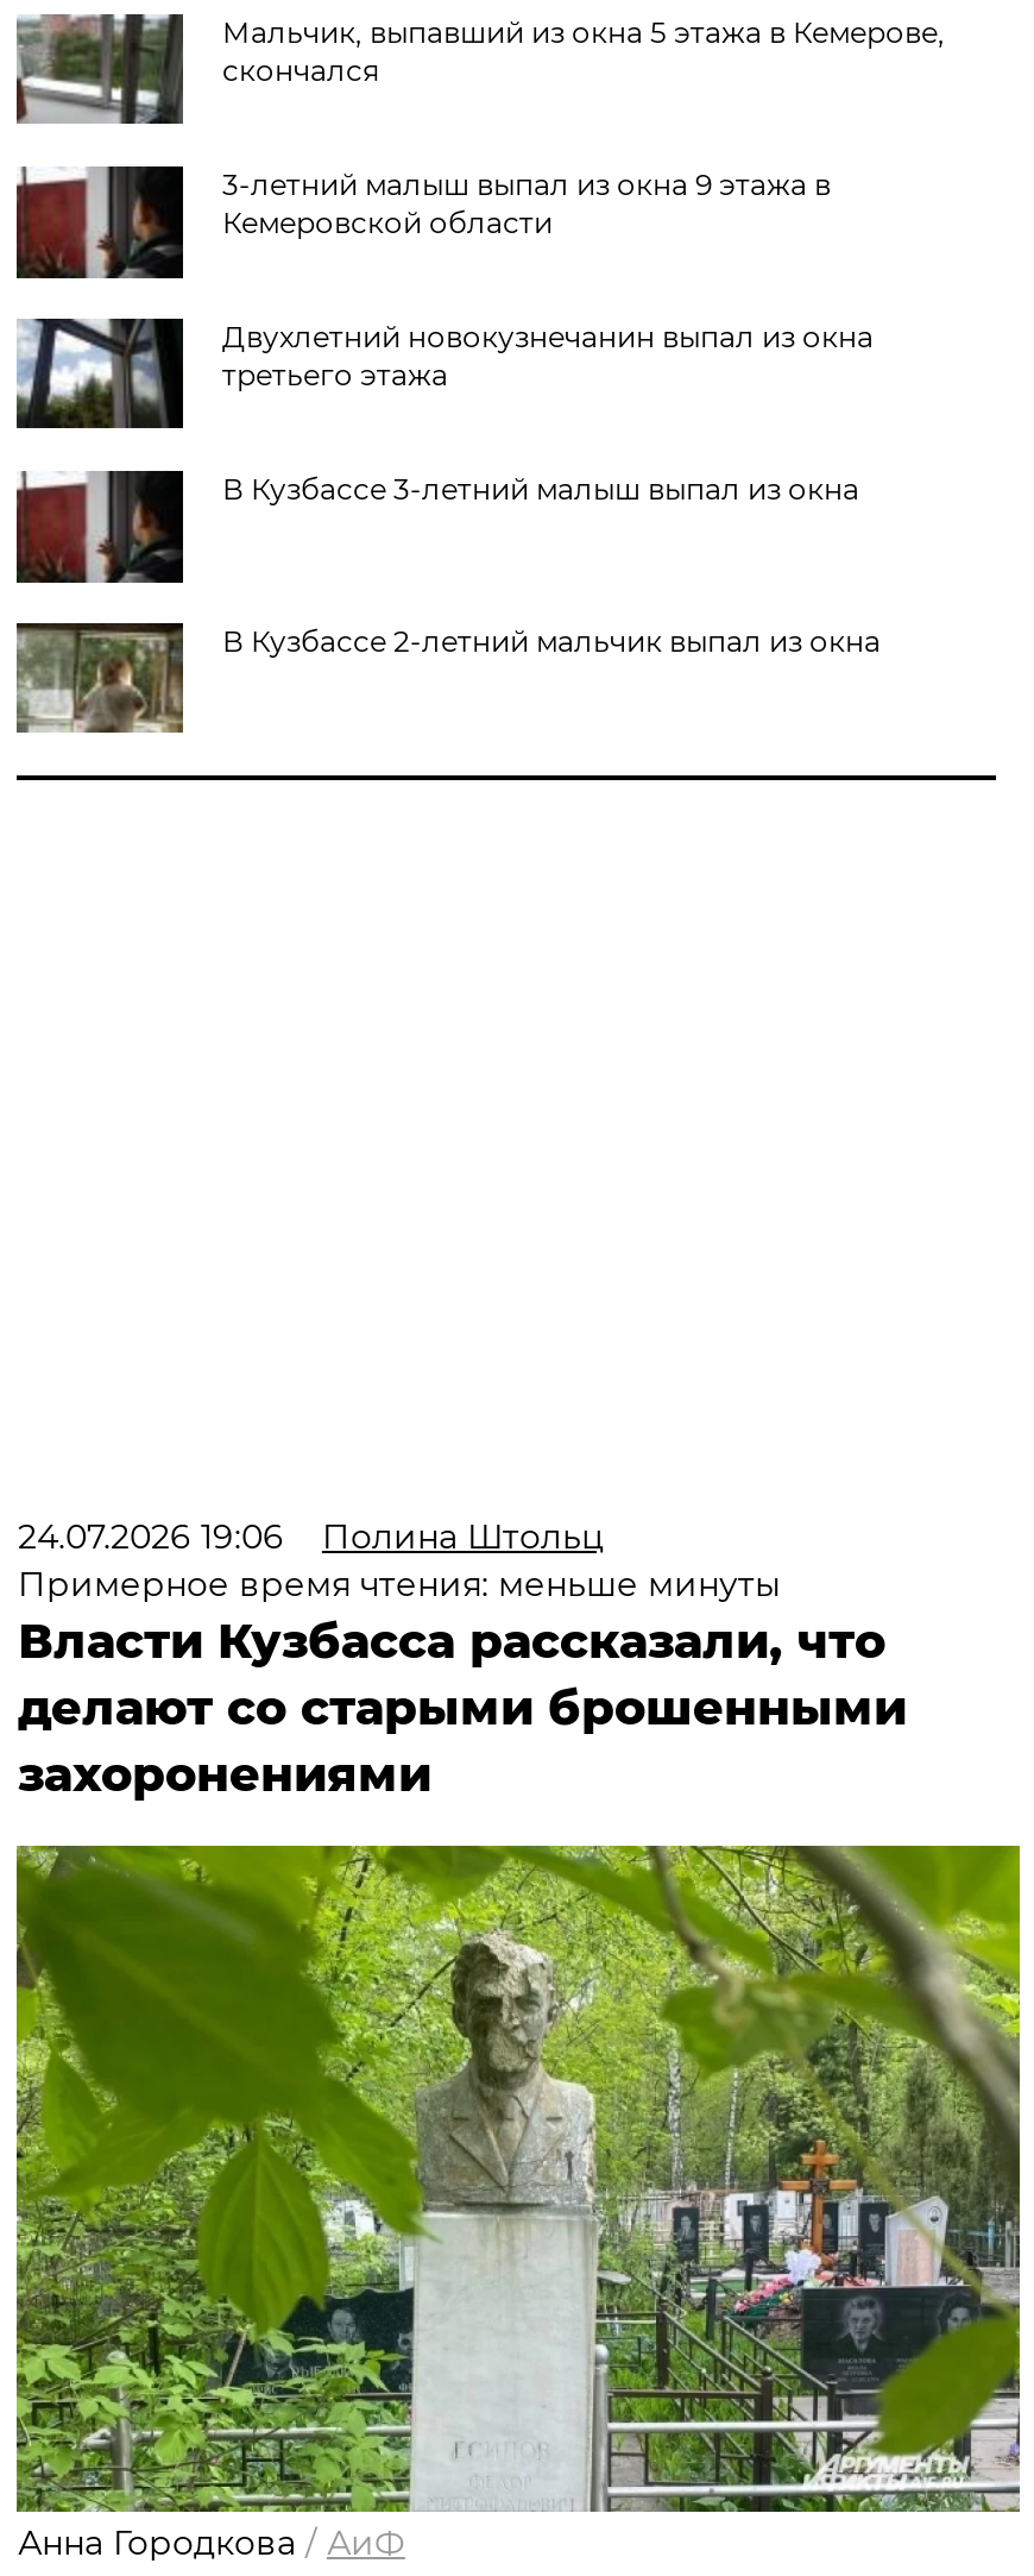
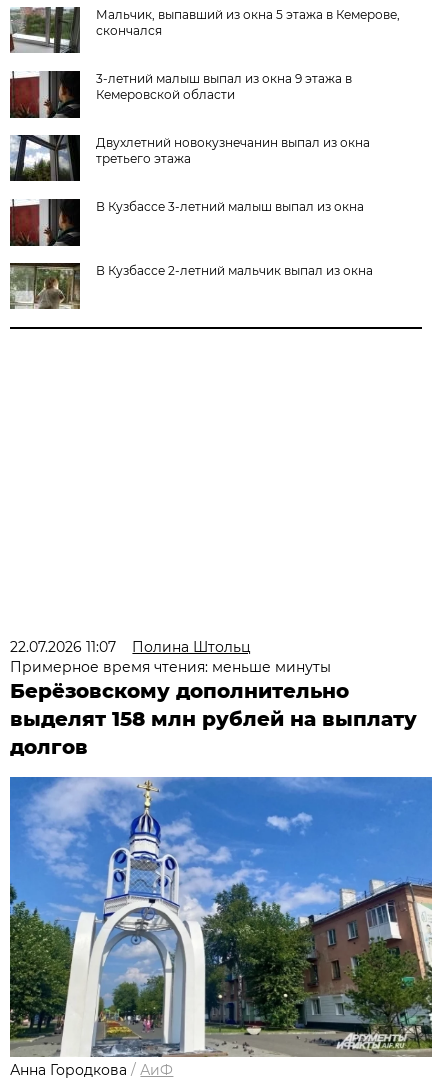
- 24.07.2026 19:06 Полина Штольц
+ 22.07.2026 11:07 Полина Штольц

- Власти Кузбасса рассказали, что
- делают со старыми брошенными
- захоронениями
+ Берёзовскому дополнительно
+ выделят 158 млн рублей на выплату
+ долгов

- [image]
+ [image]
